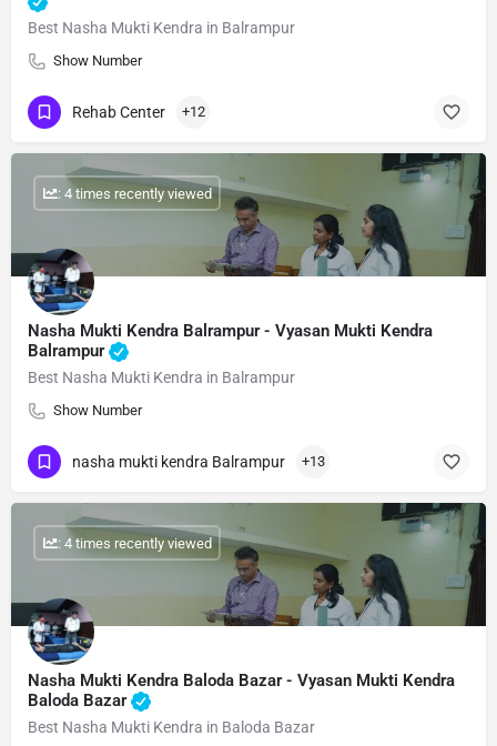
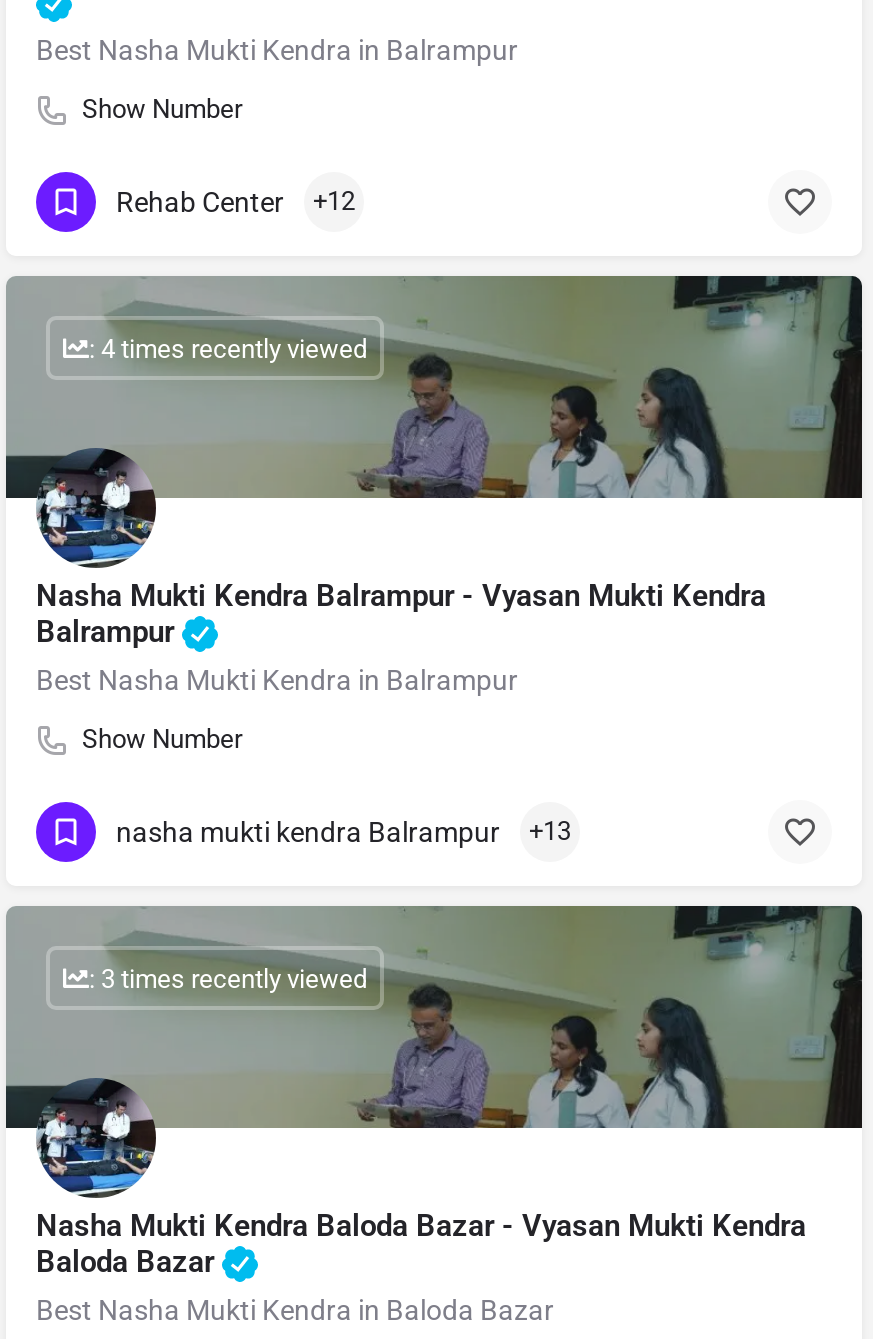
- : 4 times recently viewed
+ : 3 times recently viewed
